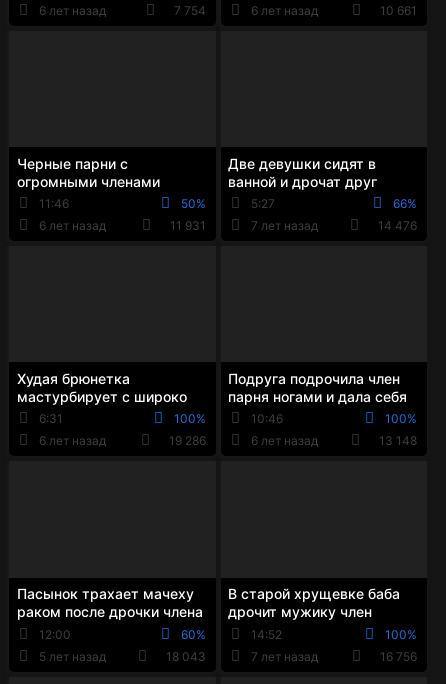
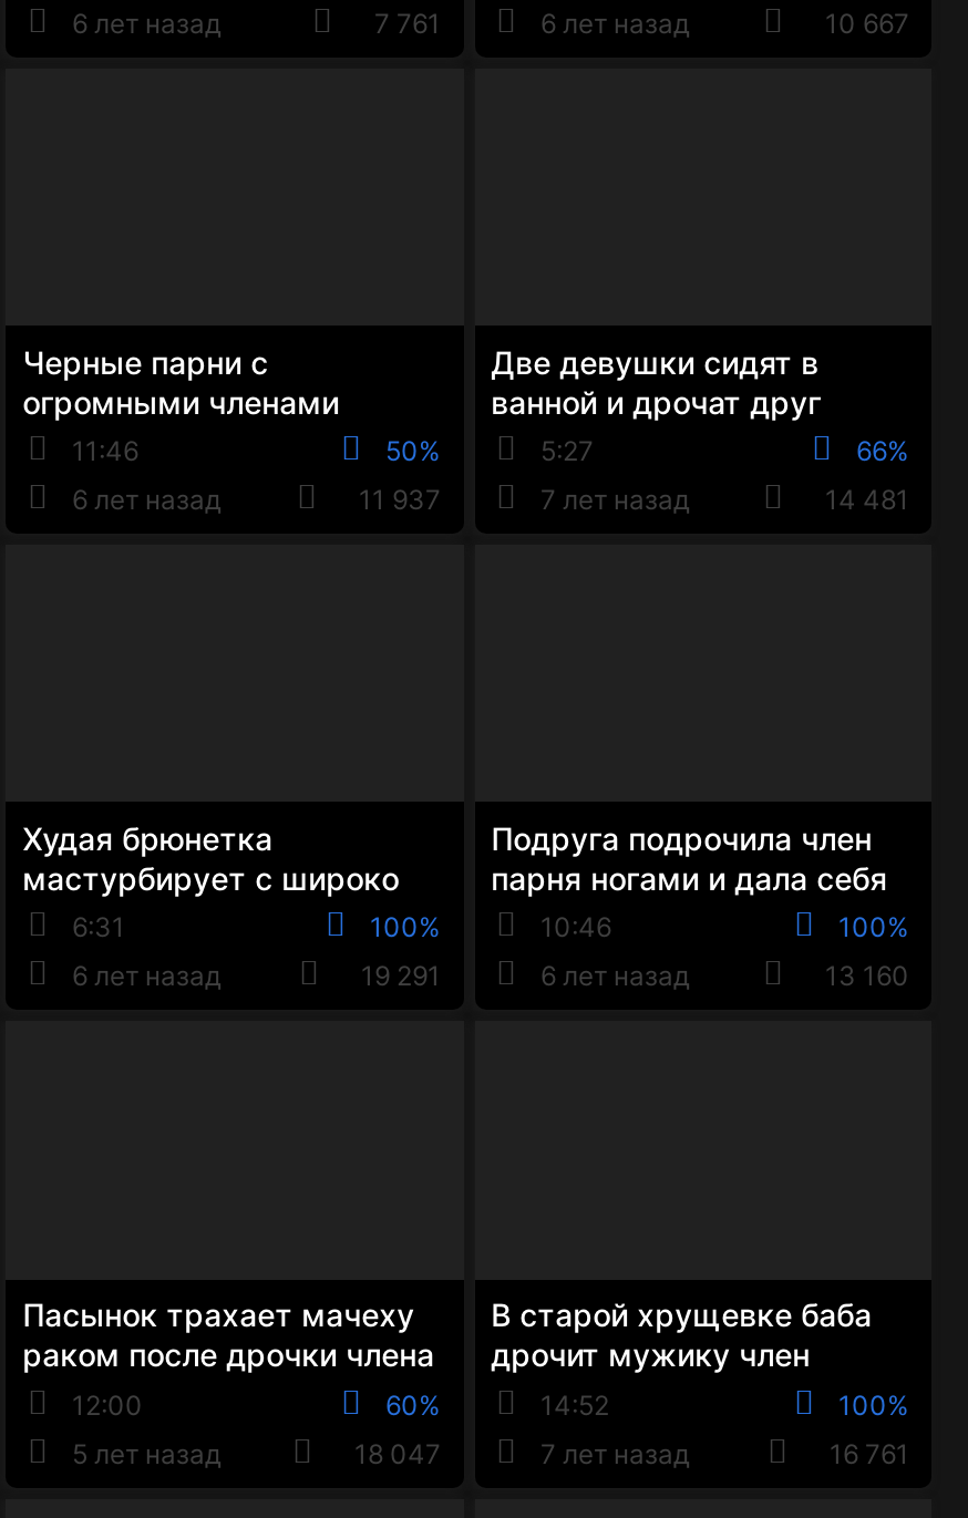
- 7 754
+ 7 761

- 10 661
+ 10 667

- 11 931
+ 11 937

- 14 476
+ 14 481

- 19 286
+ 19 291

- 13 148
+ 13 160

- 18 043
+ 18 047

- 16 756
+ 16 761
